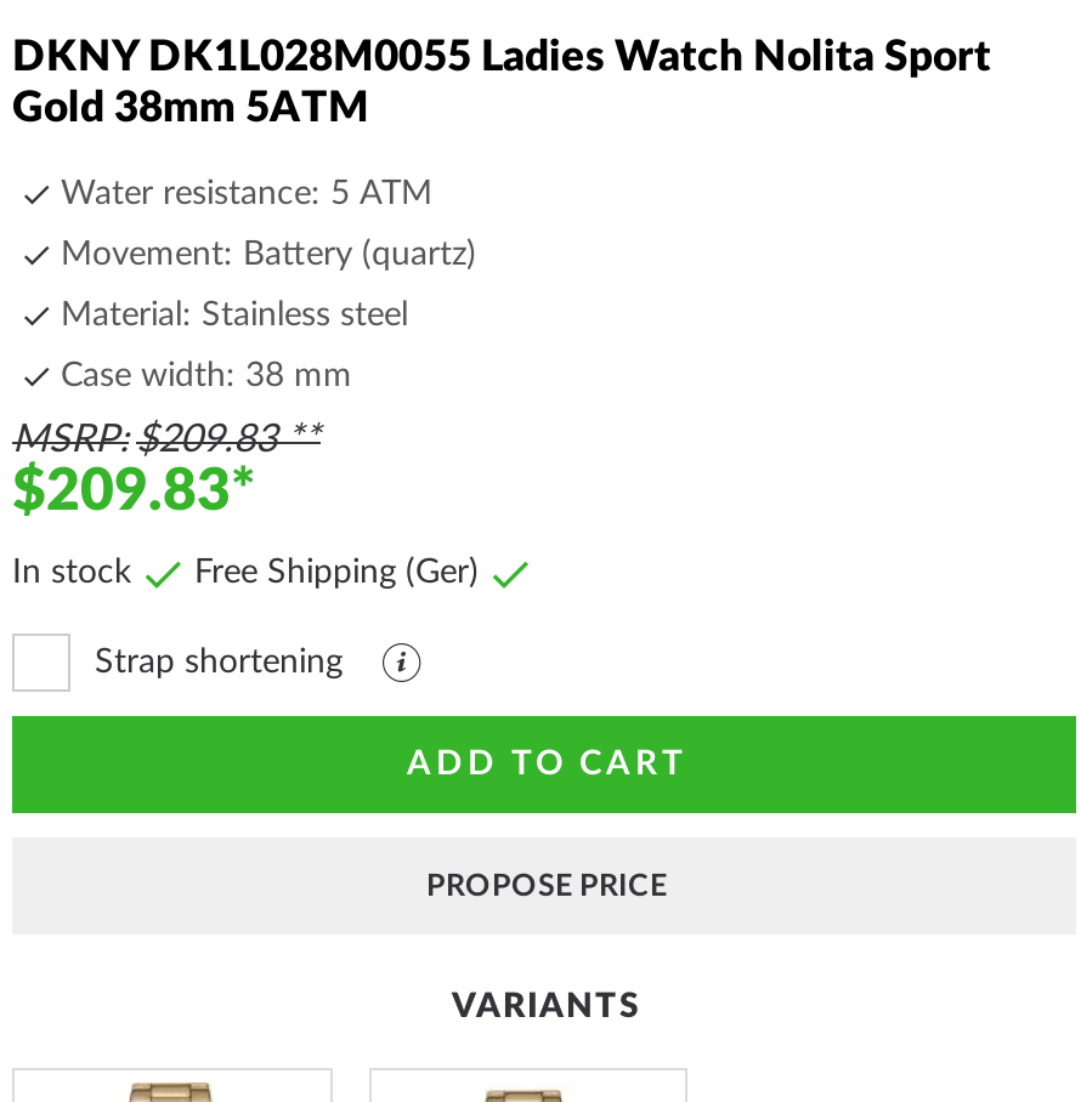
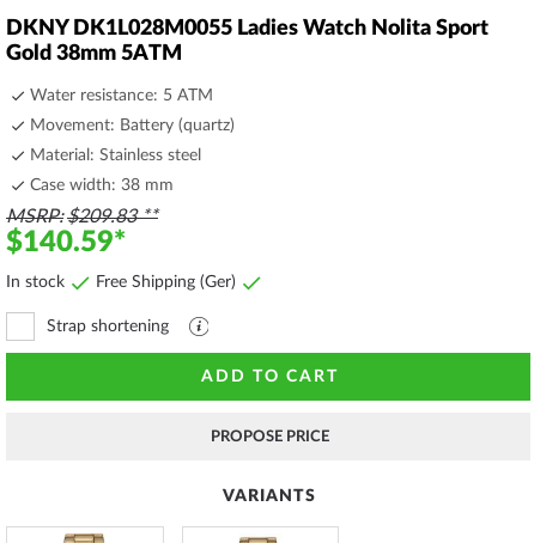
- $209.83
+ $140.59
